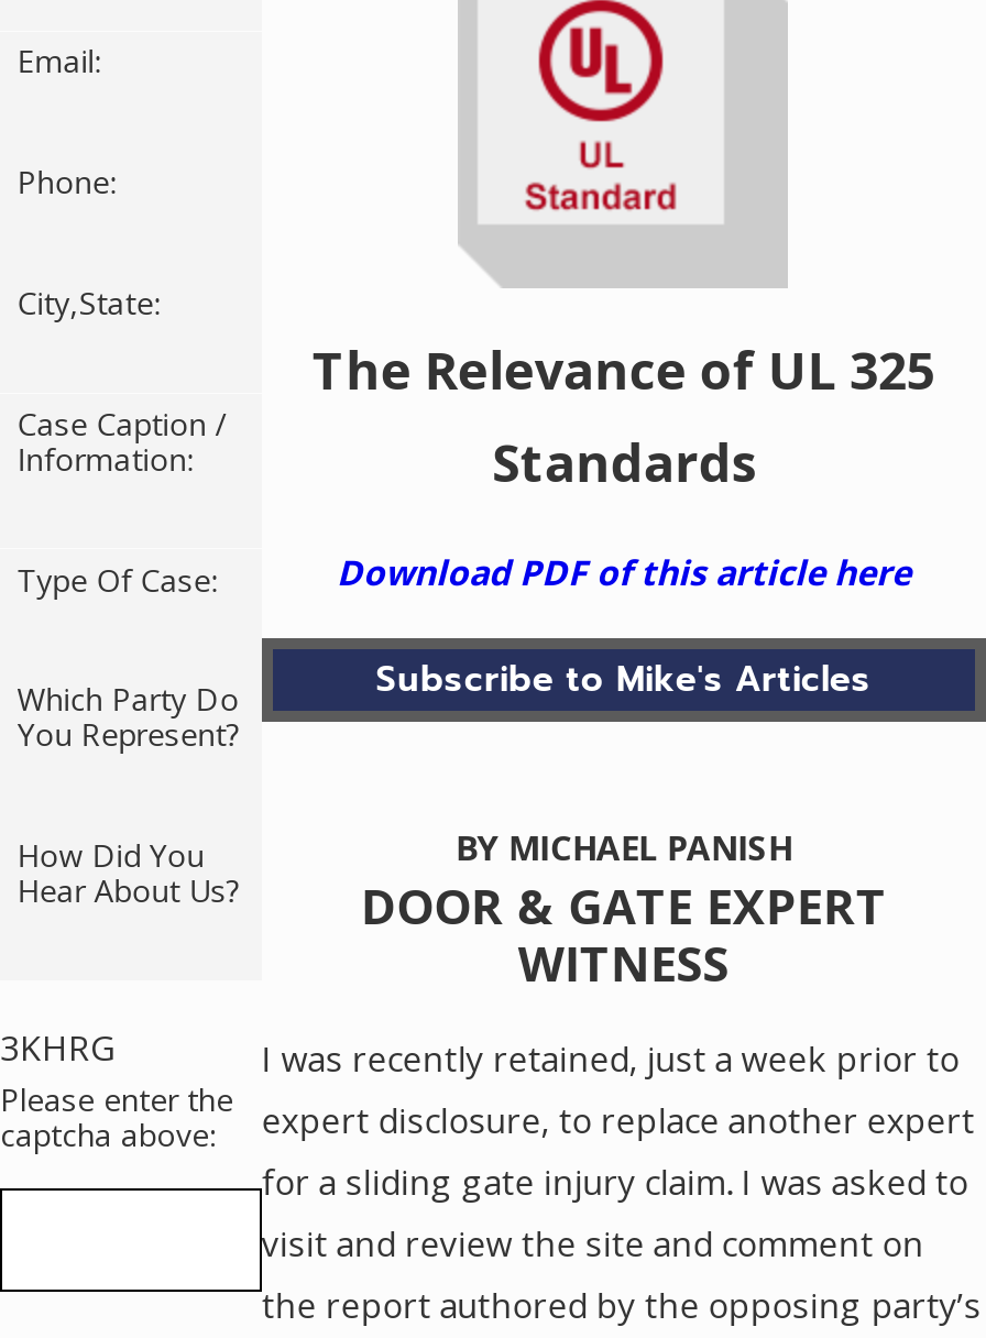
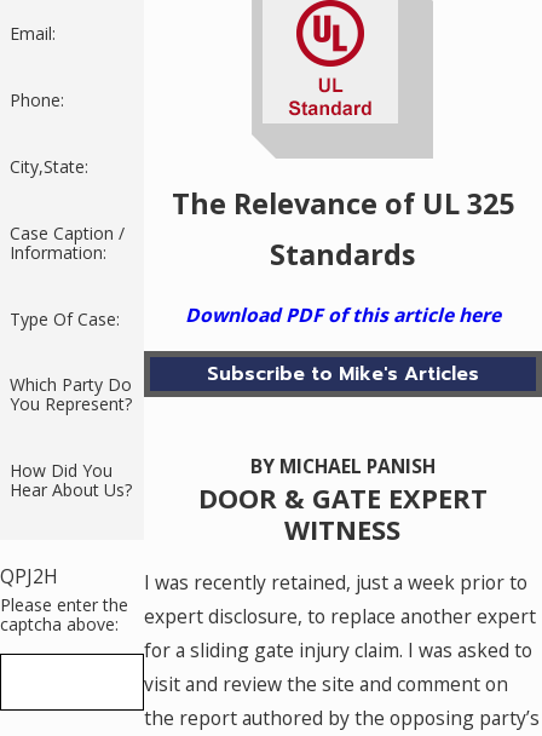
- 3KHRG
+ QPJ2H
